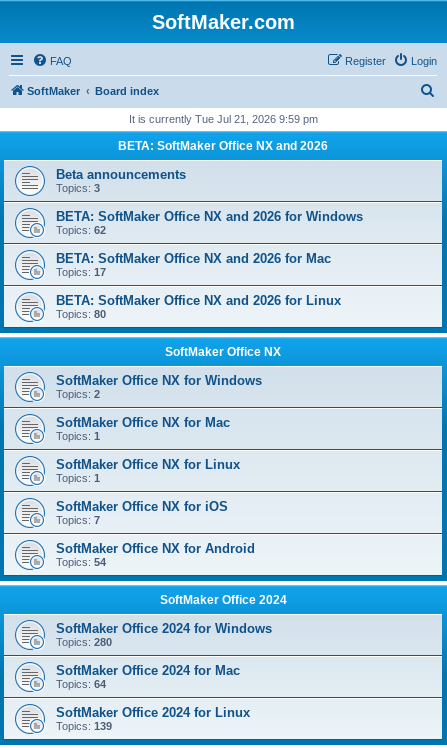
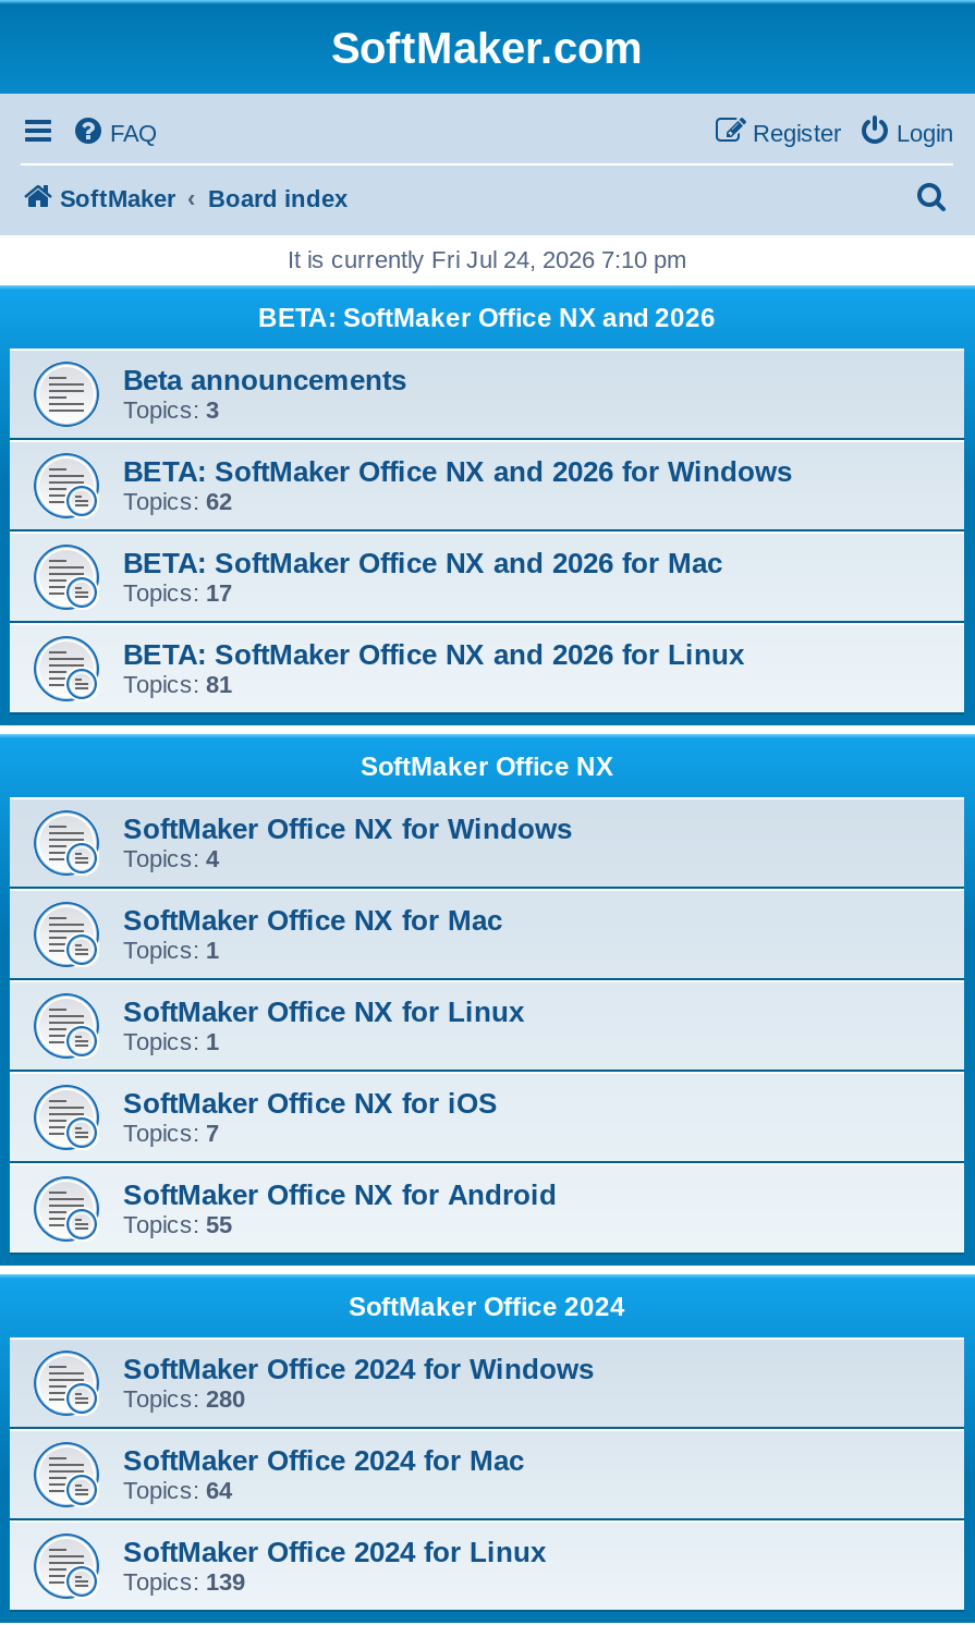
- It is currently Tue Jul 21, 2026 9:59 pm
+ It is currently Fri Jul 24, 2026 7:10 pm

- Topics: 80
+ Topics: 81

- Topics: 2
+ Topics: 4

- Topics: 54
+ Topics: 55
